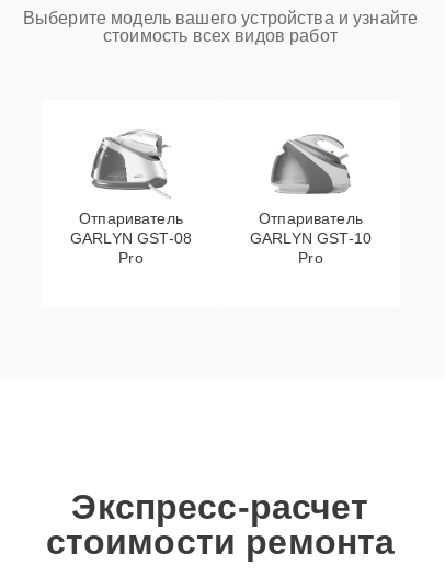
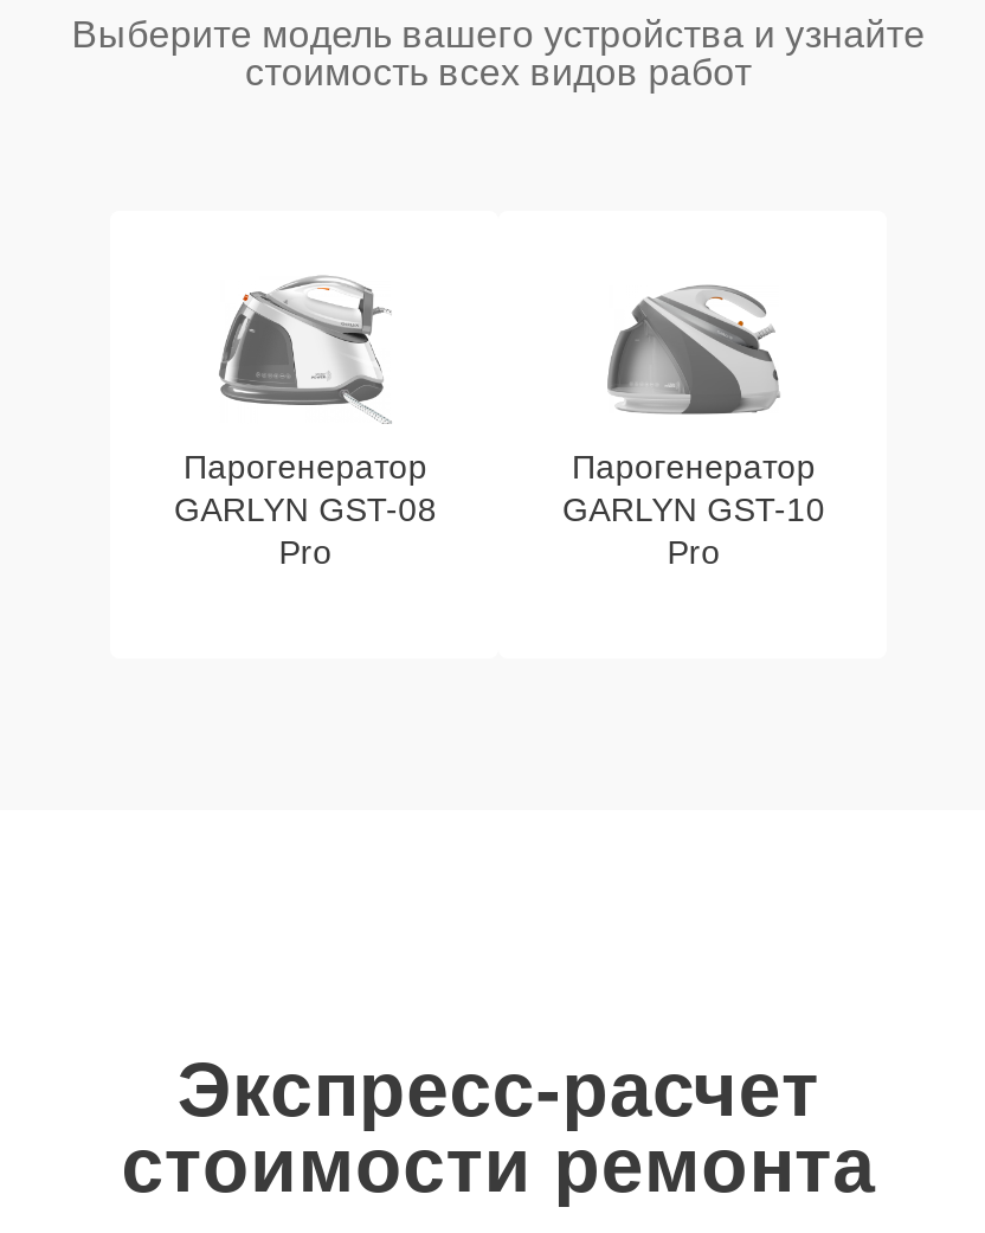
- Отпариватель
+ Парогенератор

- Отпариватель
+ Парогенератор
